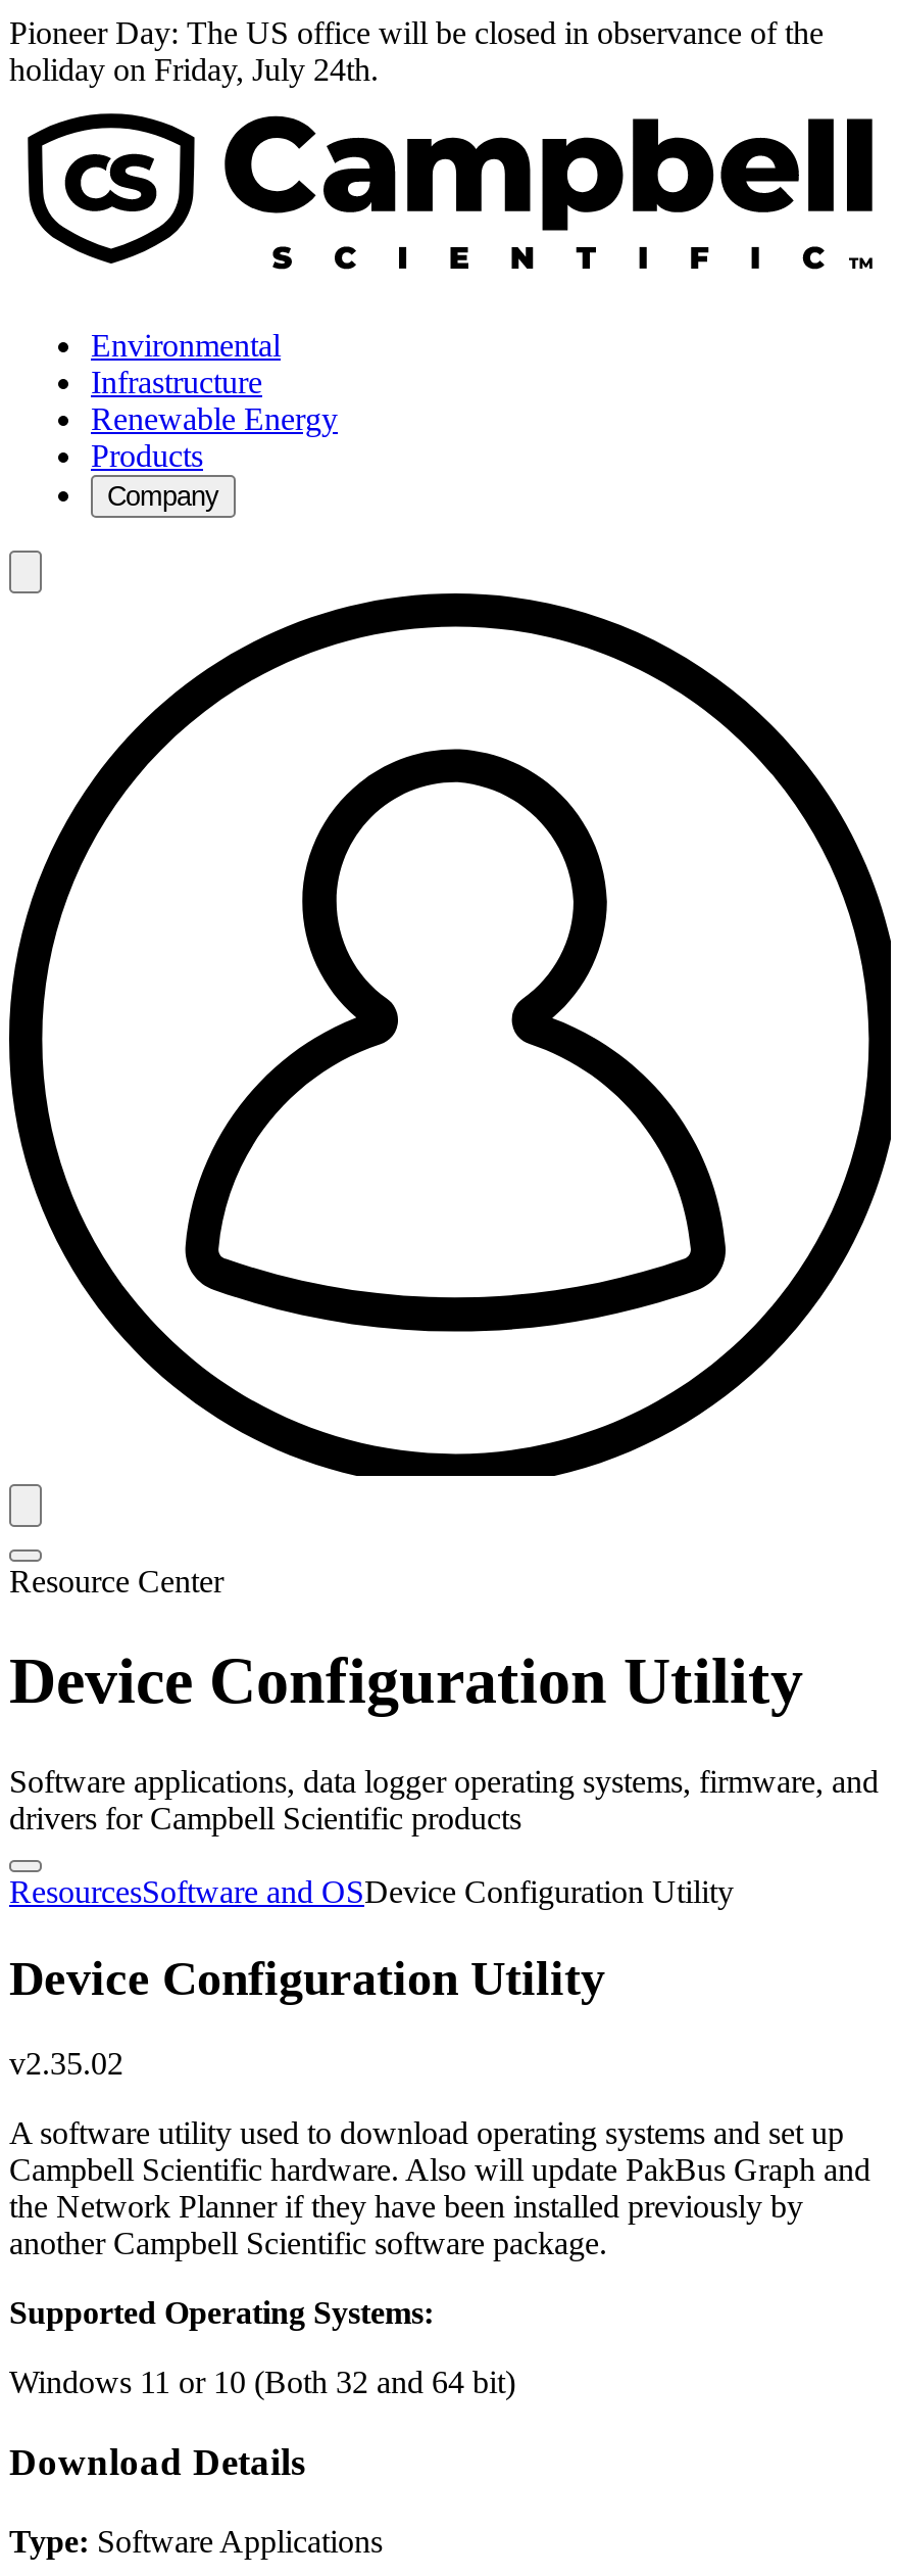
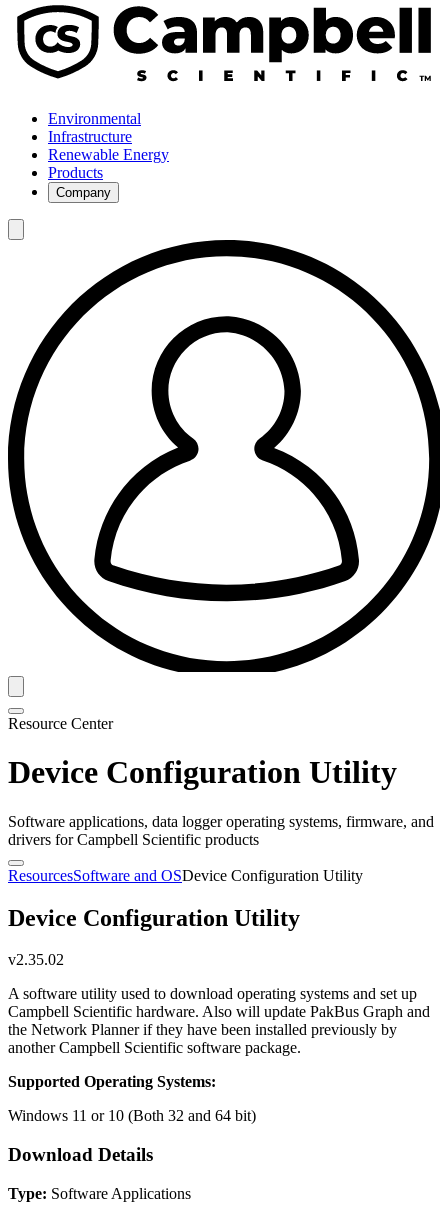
- Pioneer Day: The US office will be closed in observance of the
- holiday on Friday, July 24th.
